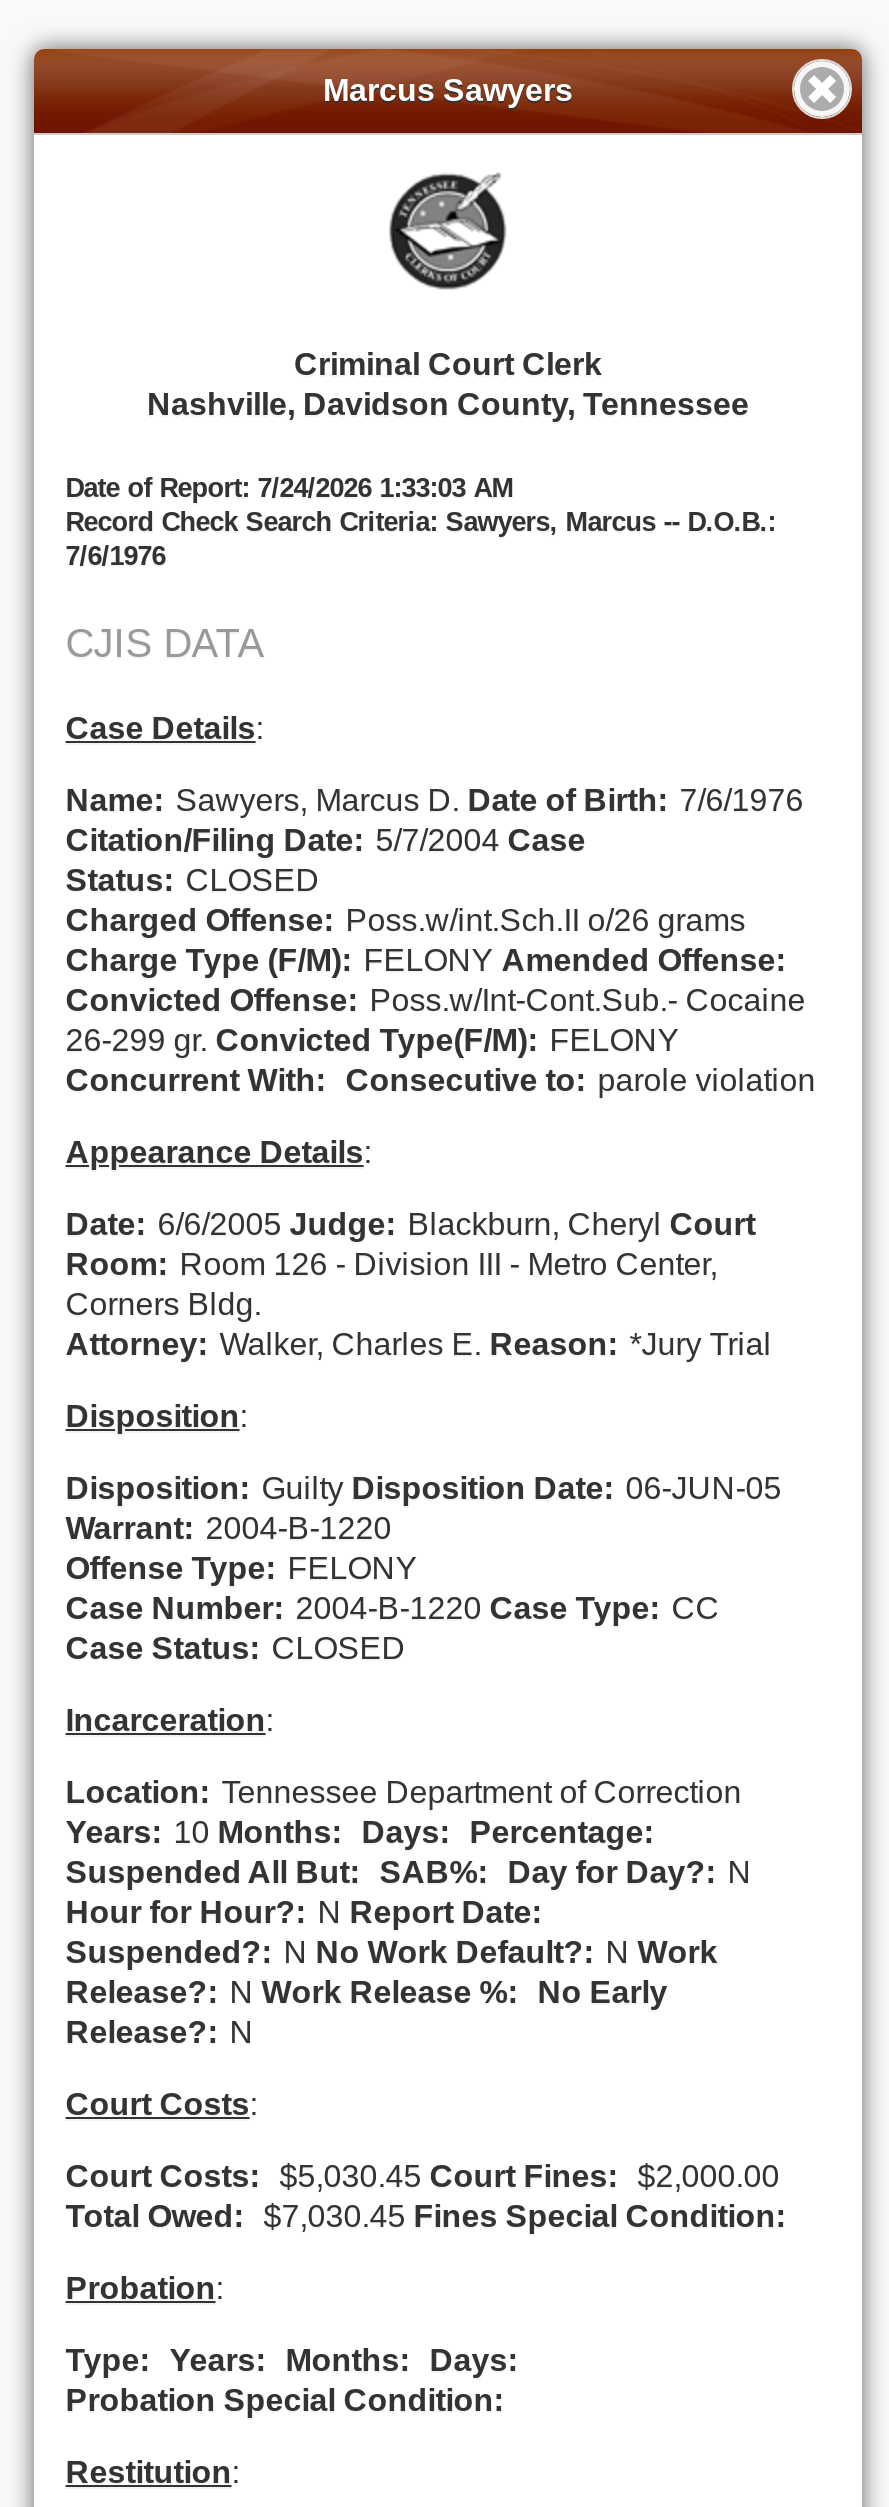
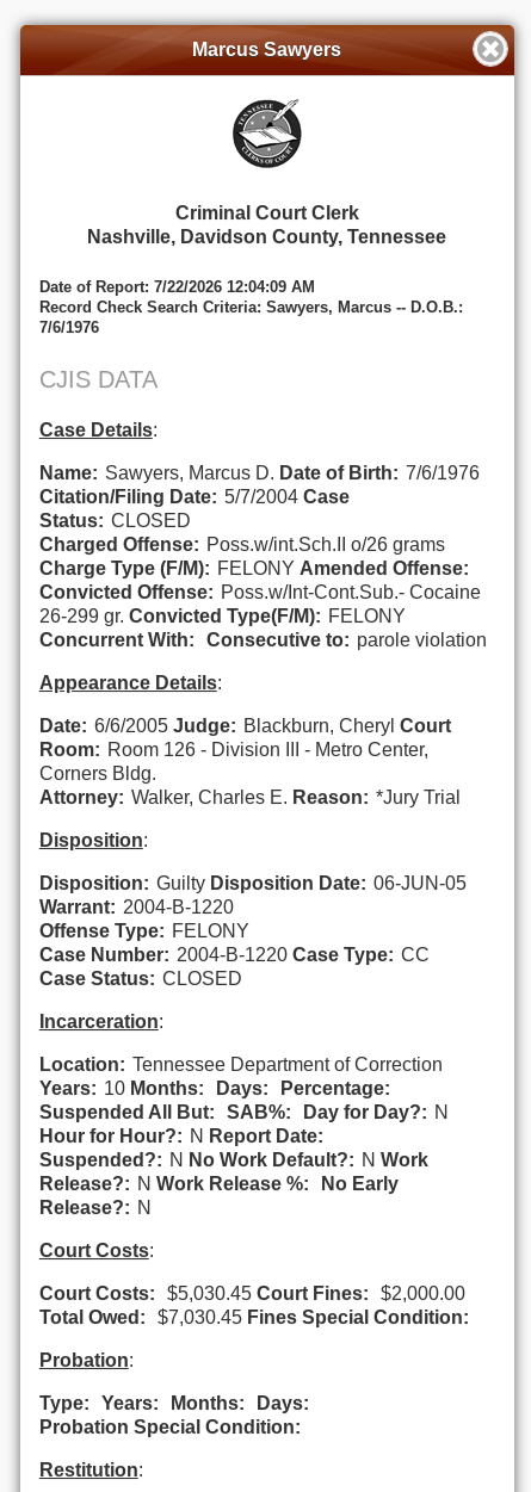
- Date of Report: 7/24/2026 1:33:03 AM
+ Date of Report: 7/22/2026 12:04:09 AM
